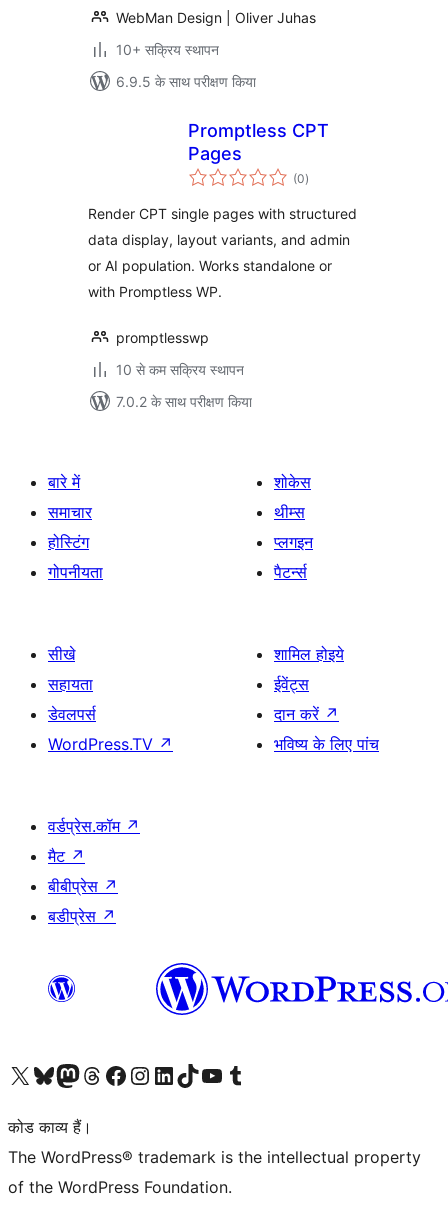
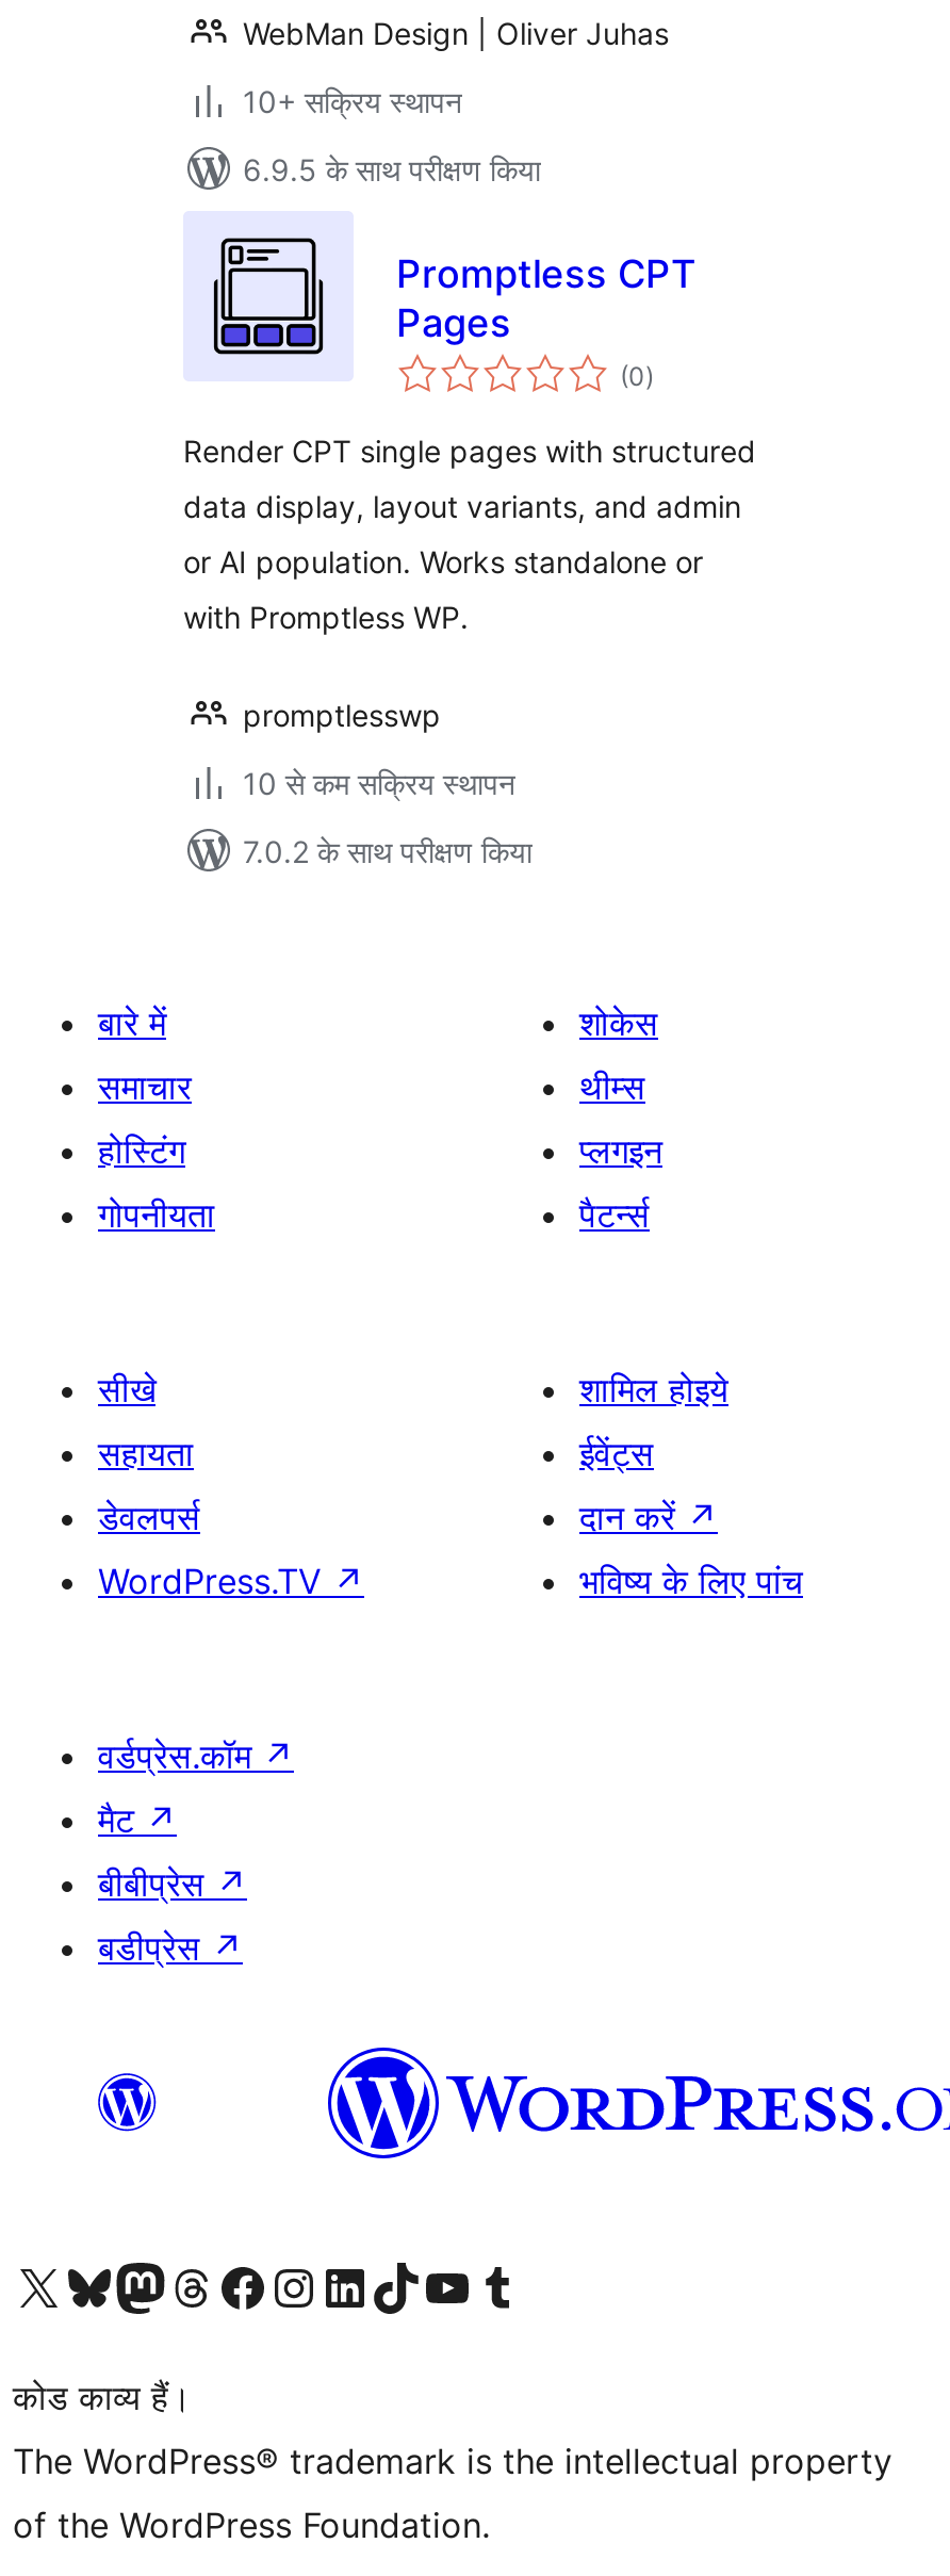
+ [image]
